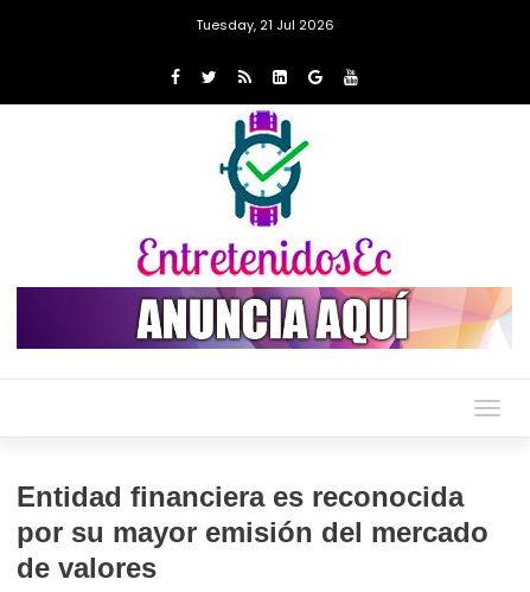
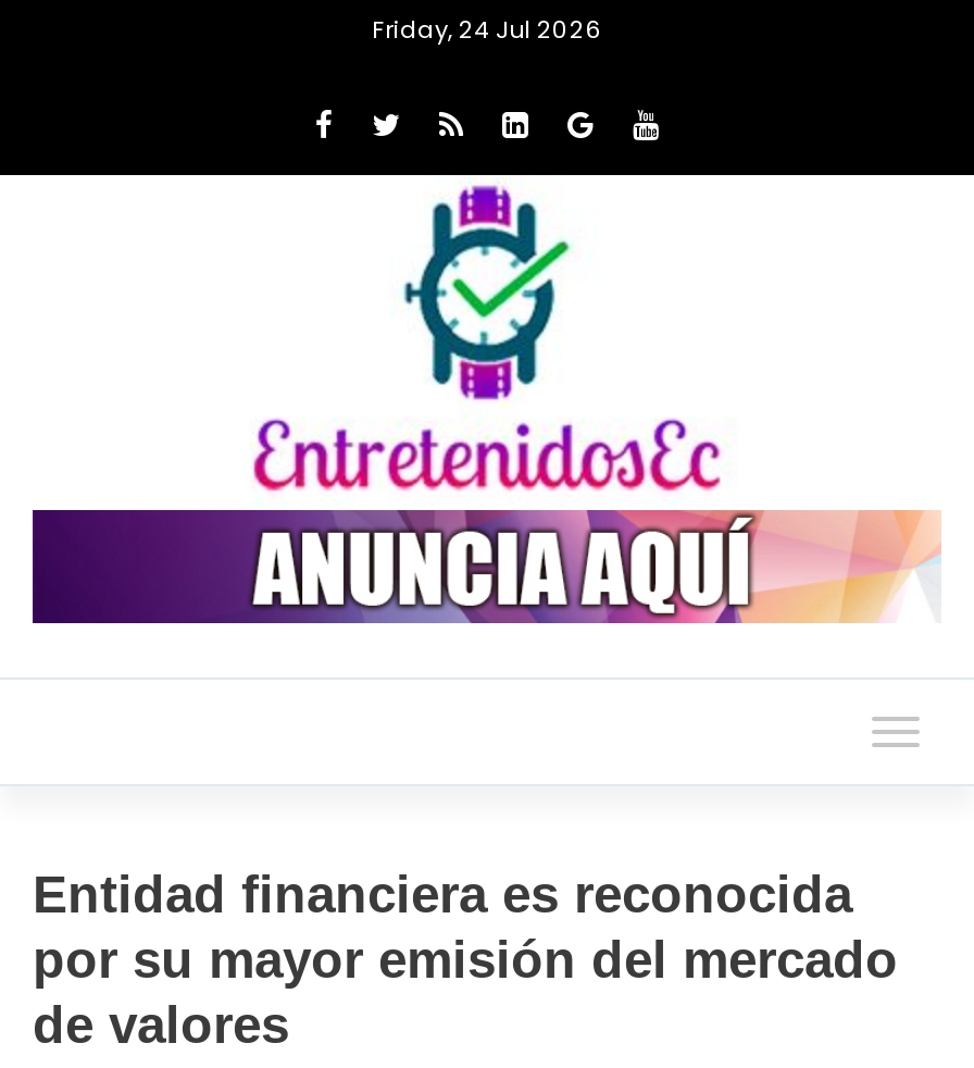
- Tuesday, 21 Jul 2026
+ Friday, 24 Jul 2026
